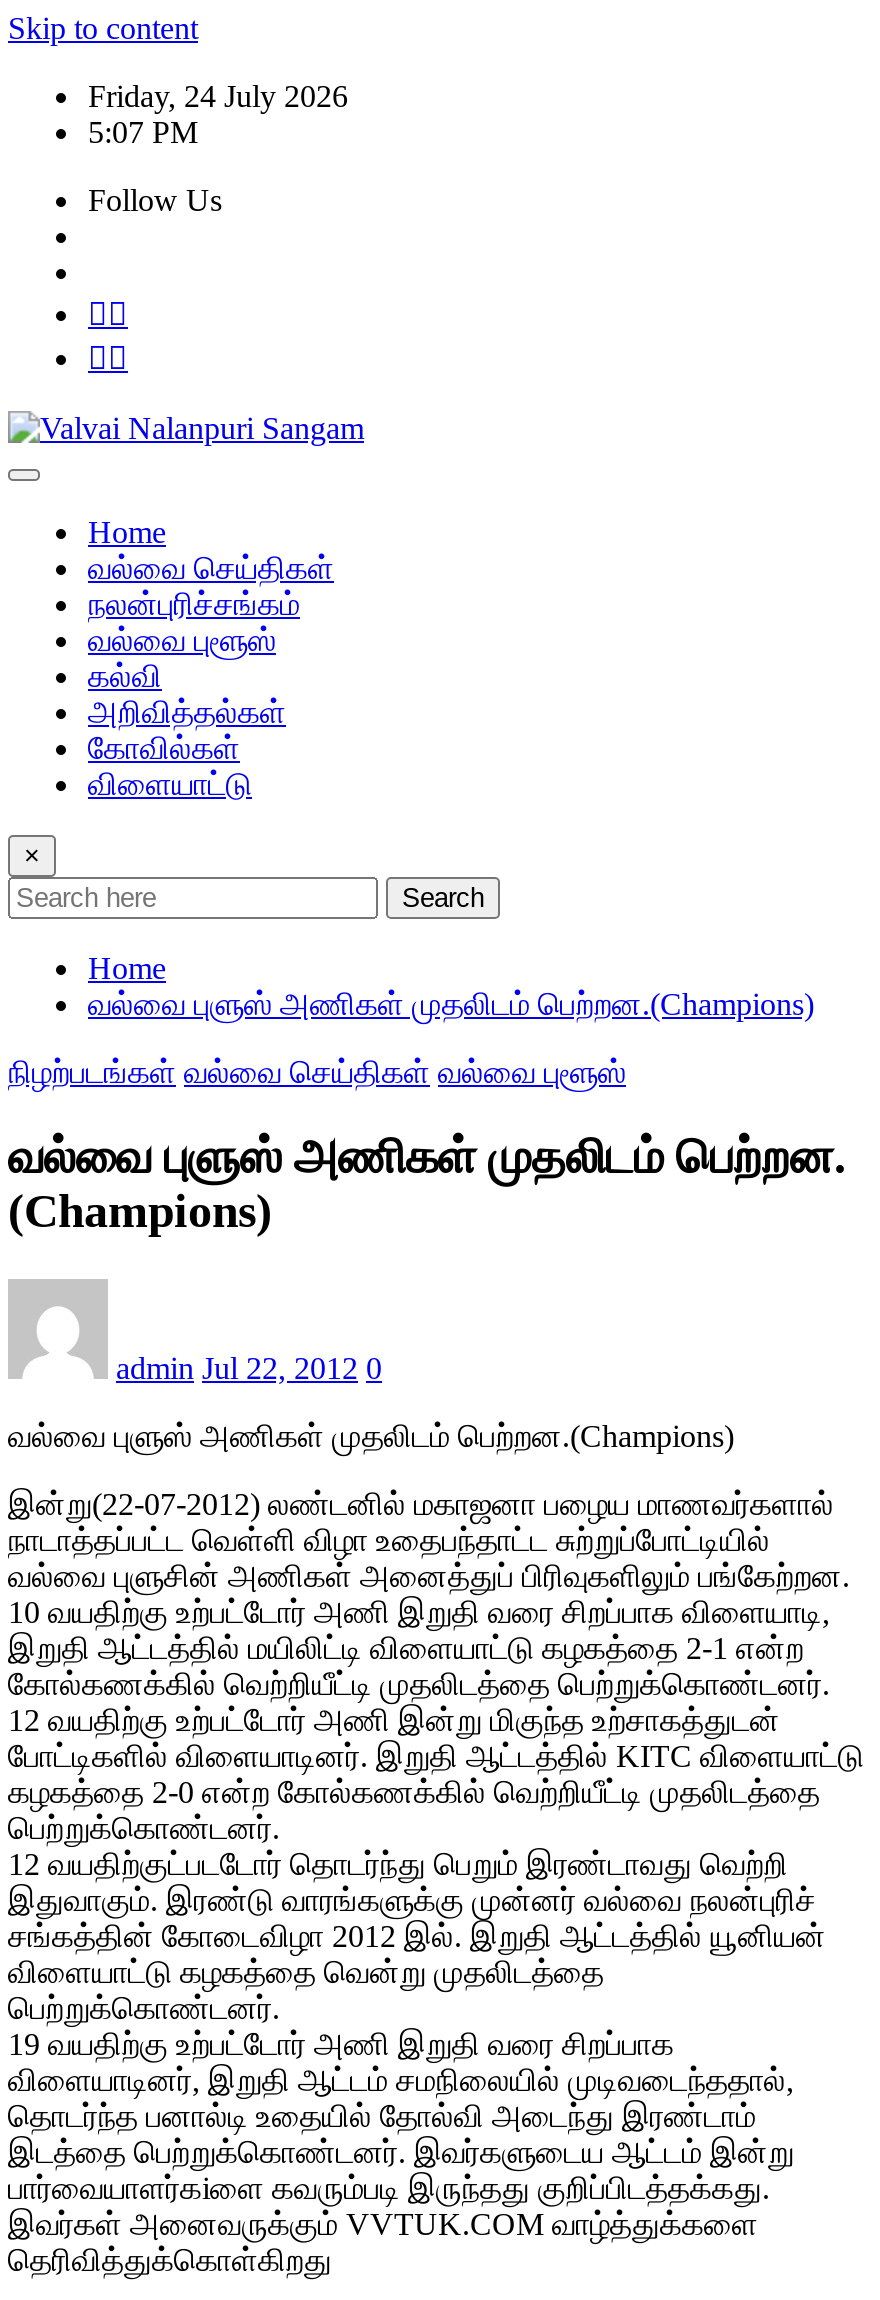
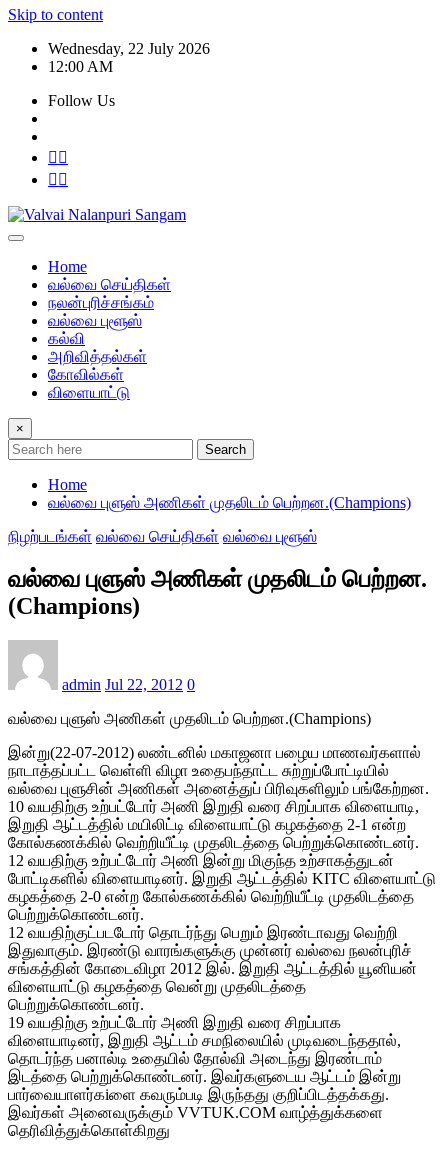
- Friday, 24 July 2026
- 5:07 PM
+ Wednesday, 22 July 2026
+ 12:00 AM
